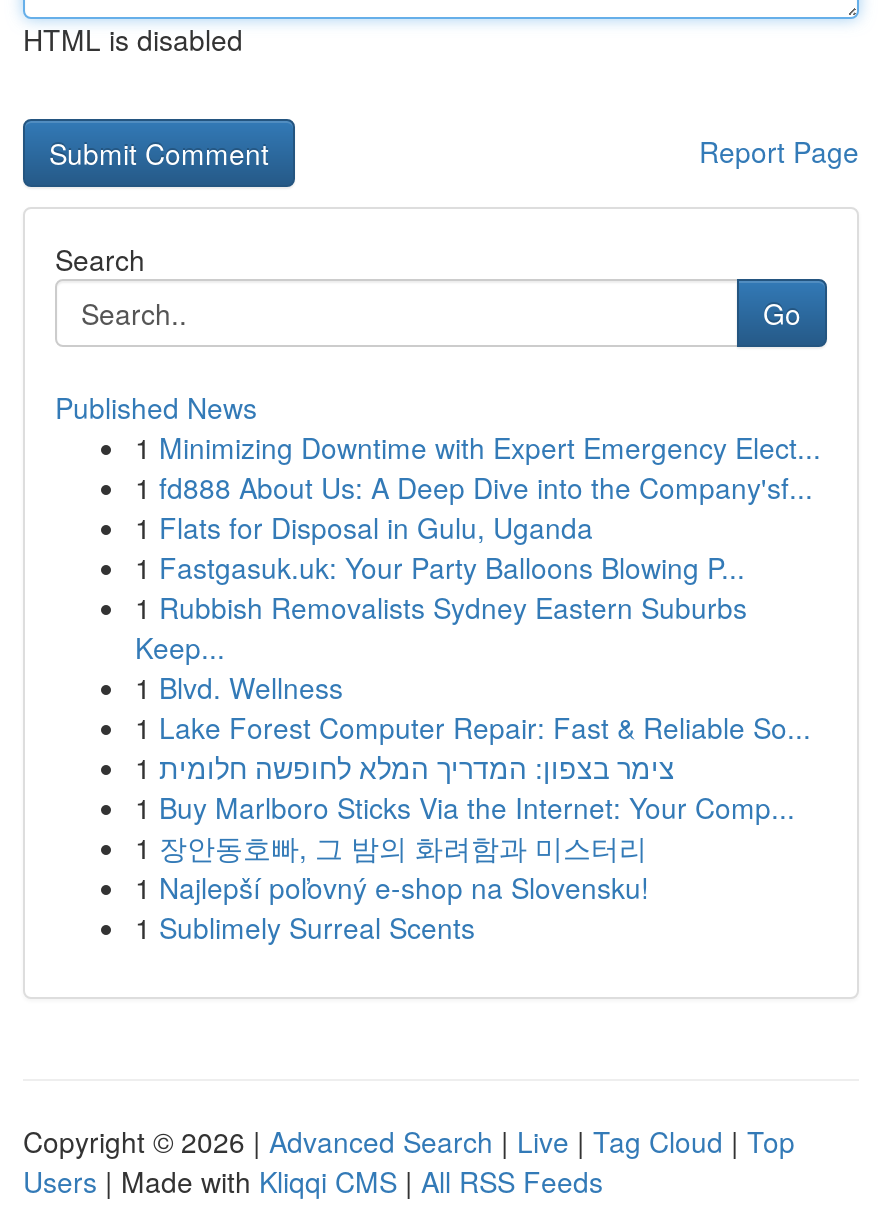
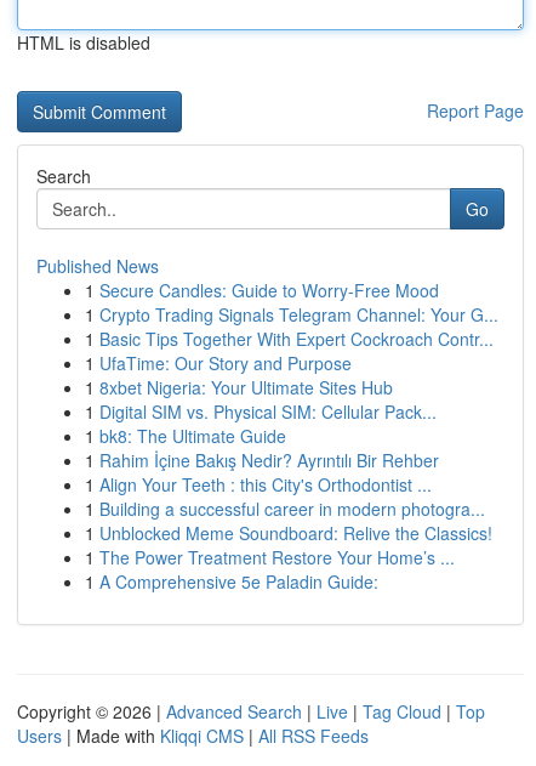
- 1 Minimizing Downtime with Expert Emergency Elect...
- 1 fd888 About Us: A Deep Dive into the Company'sf...
- 1 Flats for Disposal in Gulu, Uganda
- 1 Fastgasuk.uk: Your Party Balloons Blowing P...
- 1 Rubbish Removalists Sydney Eastern Suburbs
- Keep...
- 1 Blvd. Wellness
- 1 Lake Forest Computer Repair: Fast & Reliable So...
- 1 צימר בצפון: המדריך המלא לחופשה חלומית
- 1 Buy Marlboro Sticks Via the Internet: Your Comp...
- 1 장안동호빠, 그 밤의 화려함과 미스터리
- 1 Najlepší poľovný e-shop na Slovensku!
- 1 Sublimely Surreal Scents
+ 1 Secure Candles: Guide to Worry-Free Mood
+ 1 Crypto Trading Signals Telegram Channel: Your G...
+ 1 Basic Tips Together With Expert Cockroach Contr...
+ 1 UfaTime: Our Story and Purpose
+ 1 8xbet Nigeria: Your Ultimate Sites Hub
+ 1 Digital SIM vs. Physical SIM: Cellular Pack...
+ 1 bk8: The Ultimate Guide
+ 1 Rahim İçine Bakış Nedir? Ayrıntılı Bir Rehber
+ 1 Align Your Teeth : this City's Orthodontist ...
+ 1 Building a successful career in modern photogra...
+ 1 Unblocked Meme Soundboard: Relive the Classics!
+ 1 The Power Treatment Restore Your Home’s ...
+ 1 A Comprehensive 5e Paladin Guide:
